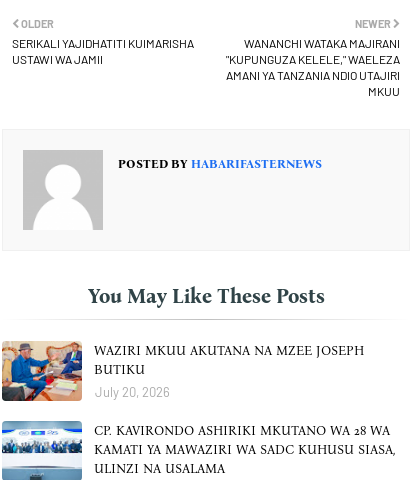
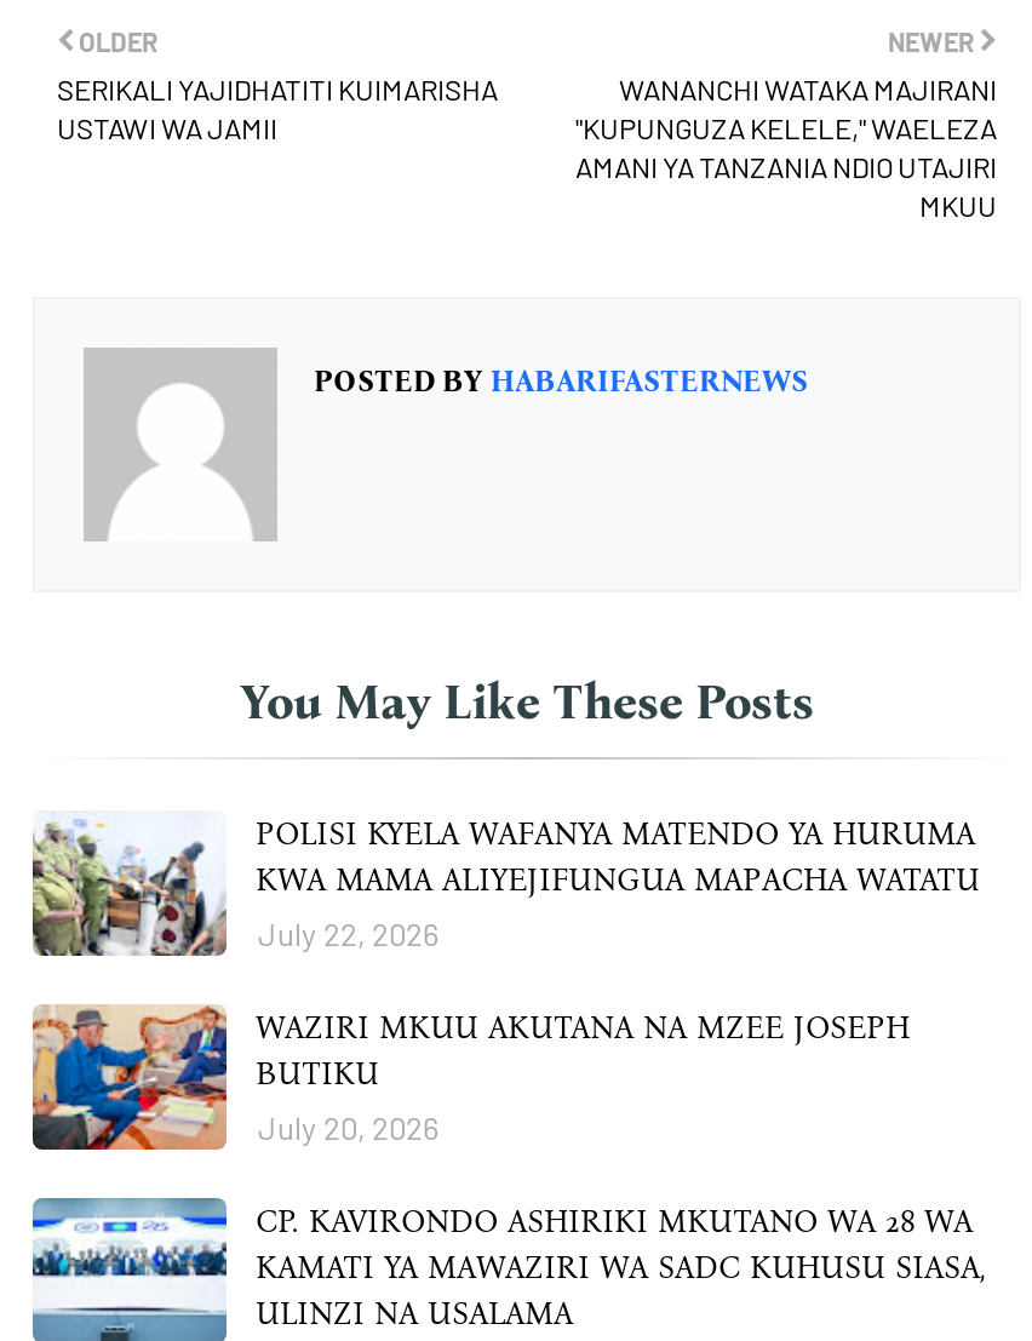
+ [image]
+ POLISI KYELA WAFANYA MATENDO YA HURUMA
+ KWA MAMA ALIYEJIFUNGUA MAPACHA WATATU
+ July 22, 2026
